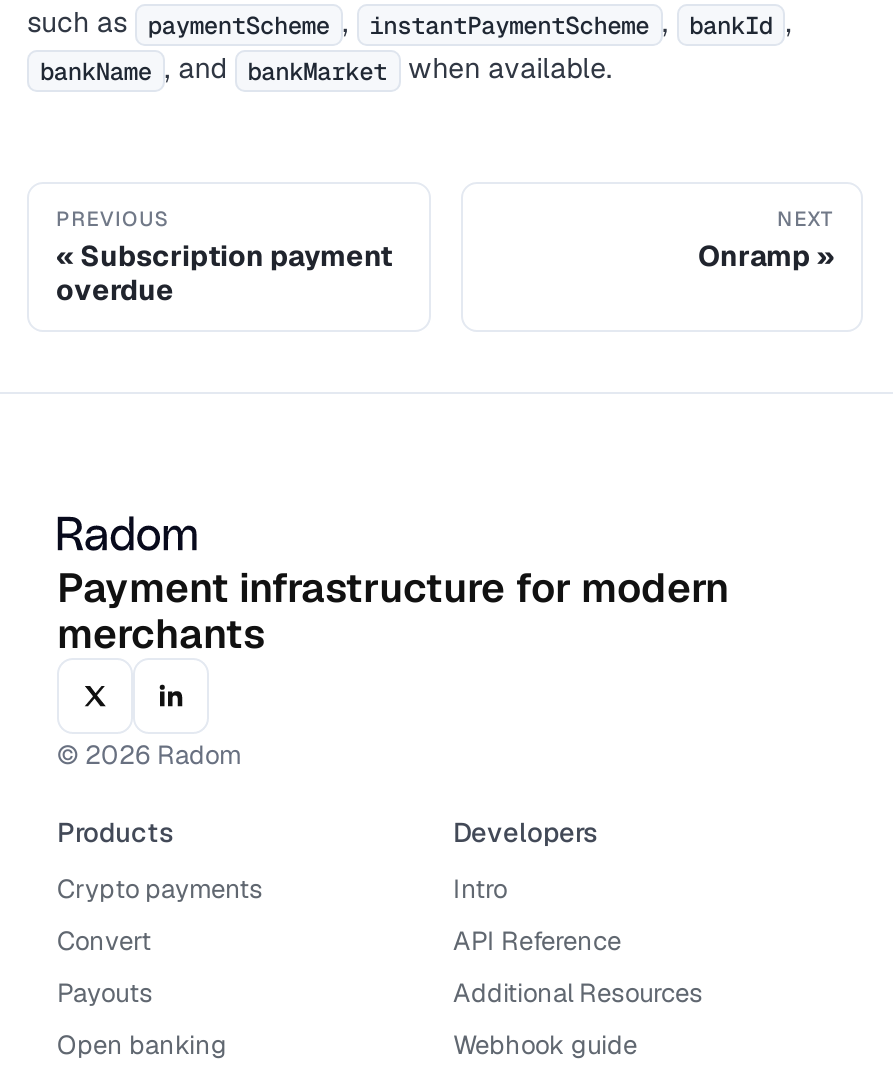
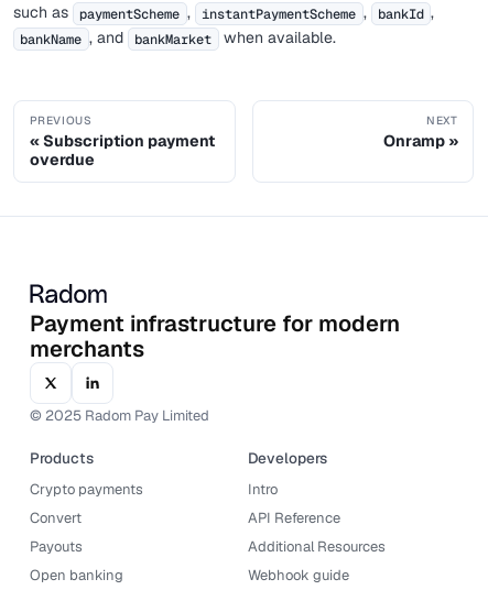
- © 2026 Radom
+ © 2025 Radom Pay Limited
